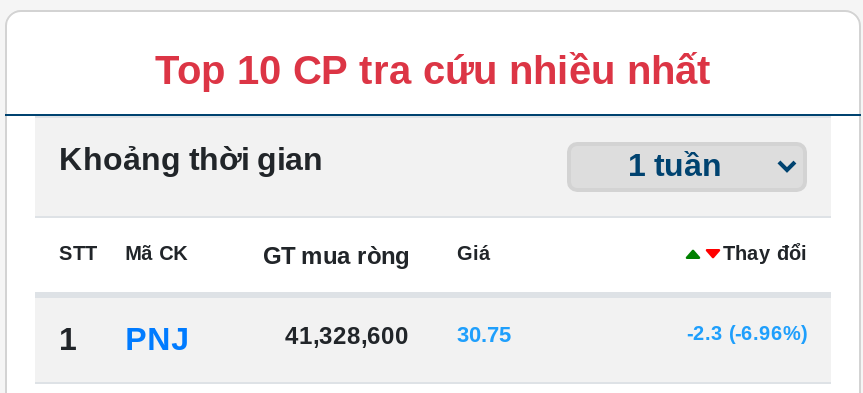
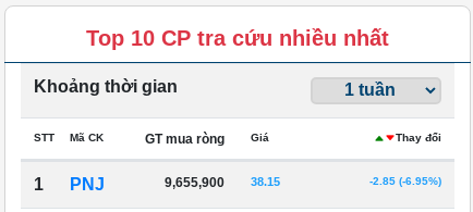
- 41,328,600
+ 9,655,900

- 30.75
+ 38.15

- -2.3 (-6.96%)
+ -2.85 (-6.95%)
